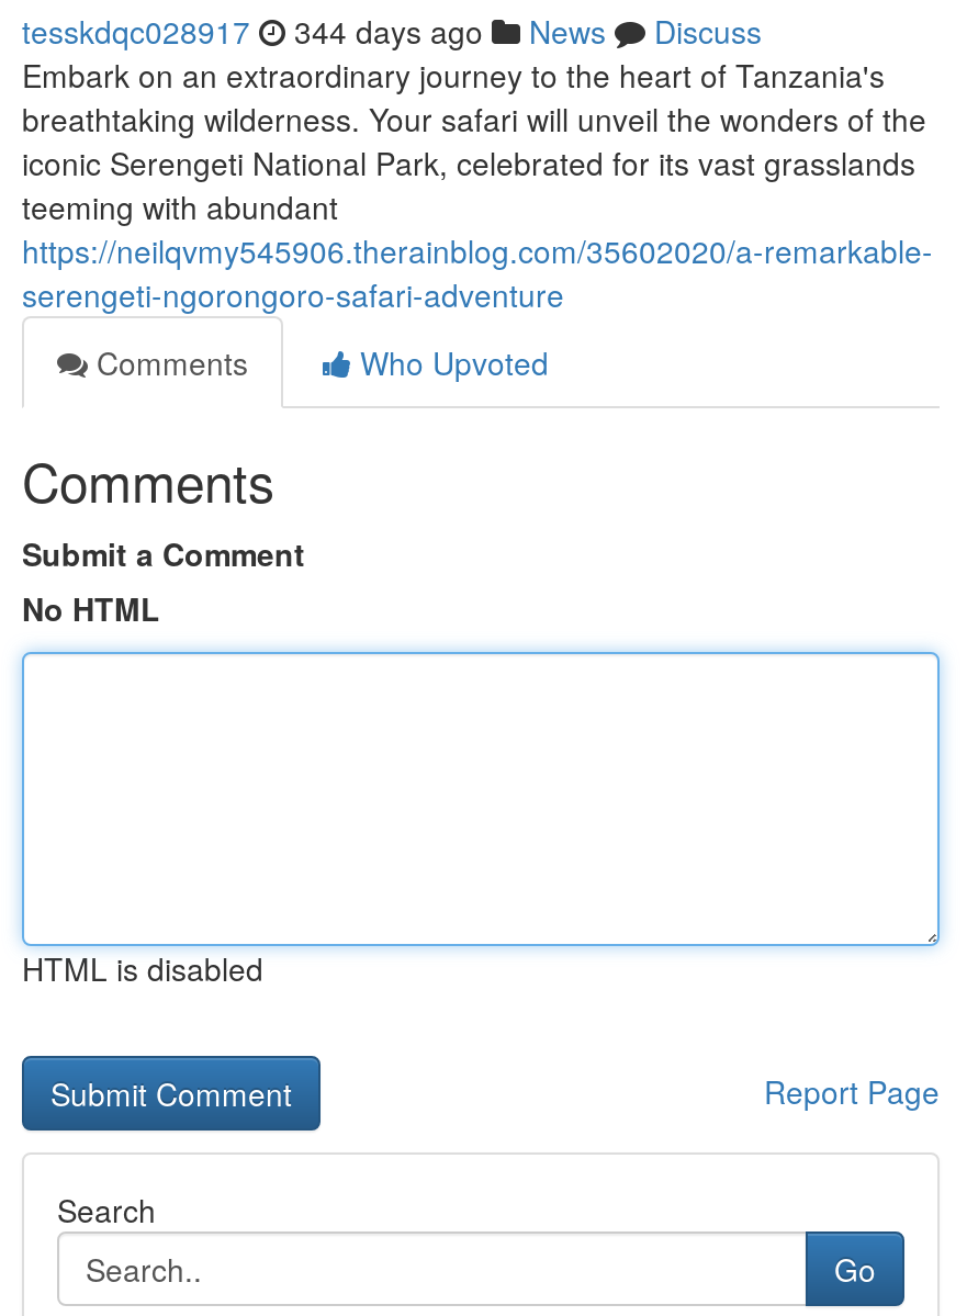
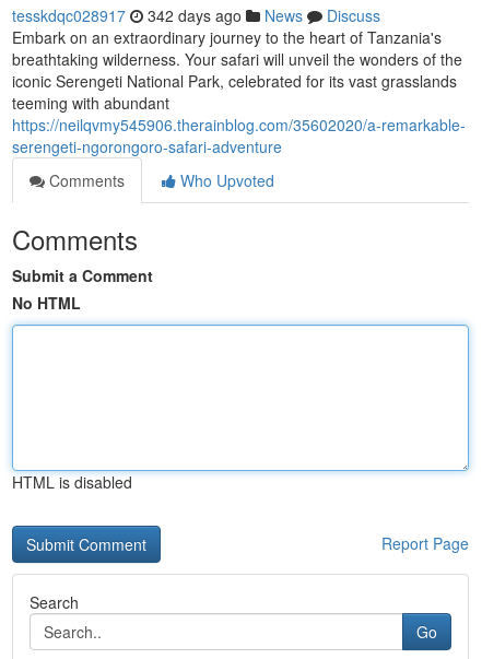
- tesskdqc028917 344 days ago News Discuss
+ tesskdqc028917 342 days ago News Discuss
